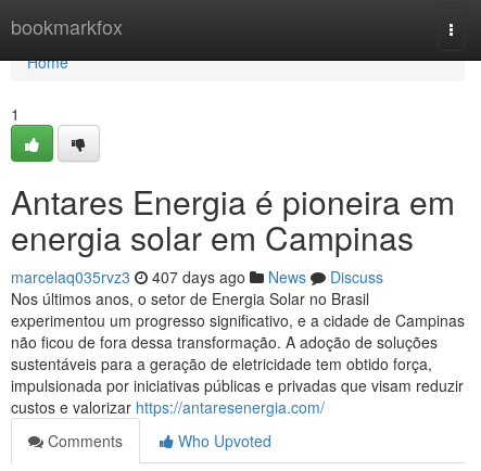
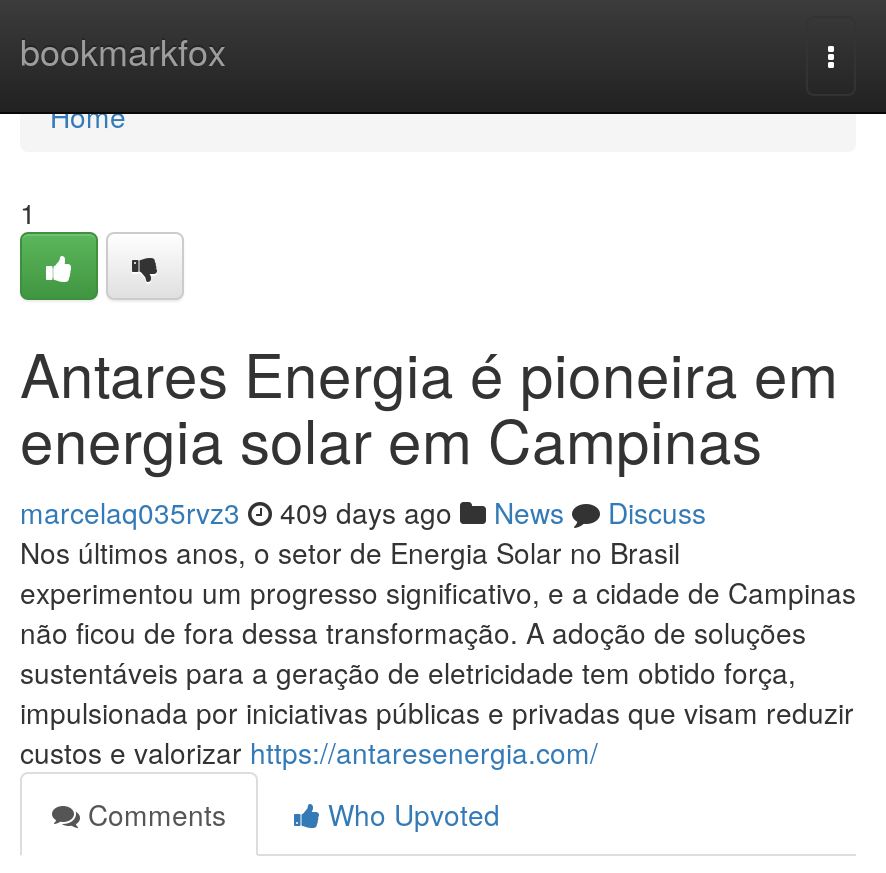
- marcelaq035rvz3 407 days ago News Discuss
+ marcelaq035rvz3 409 days ago News Discuss
